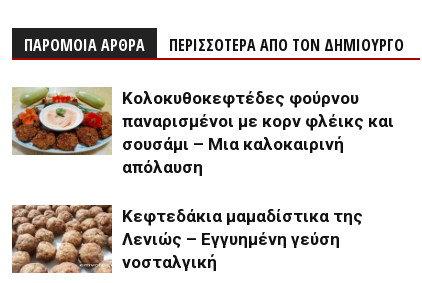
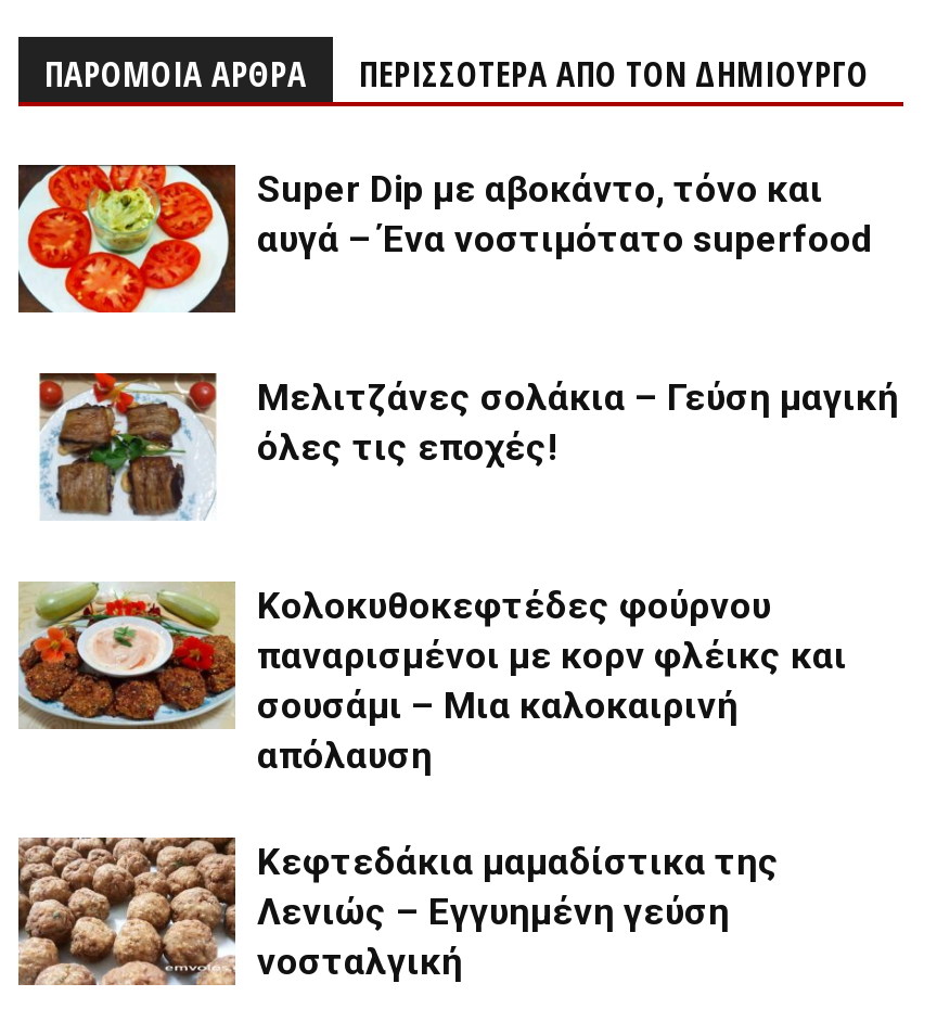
+ [image]
+ Super Dip με αβοκάντο, τόνο και
+ αυγά – Ένα νοστιμότατο superfood

+ [image]
+ Μελιτζάνες σολάκια – Γεύση μαγική
+ όλες τις εποχές!
